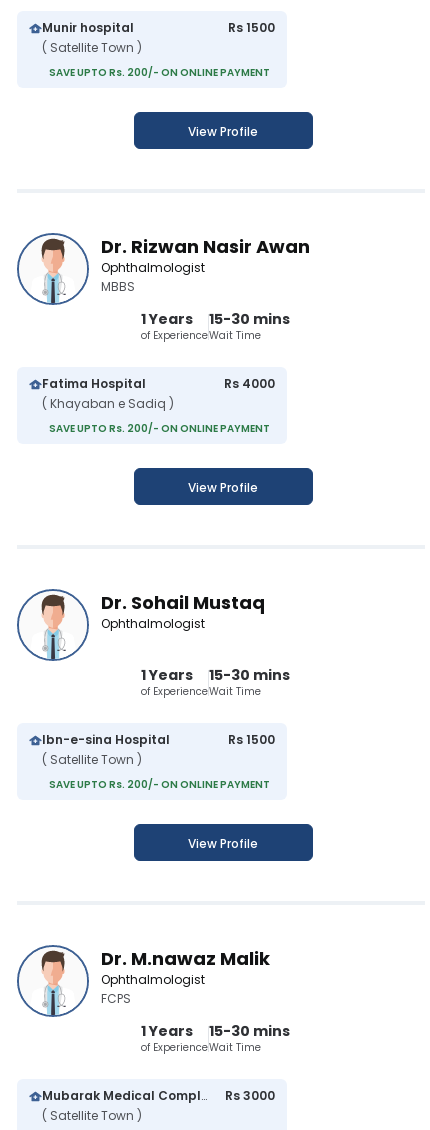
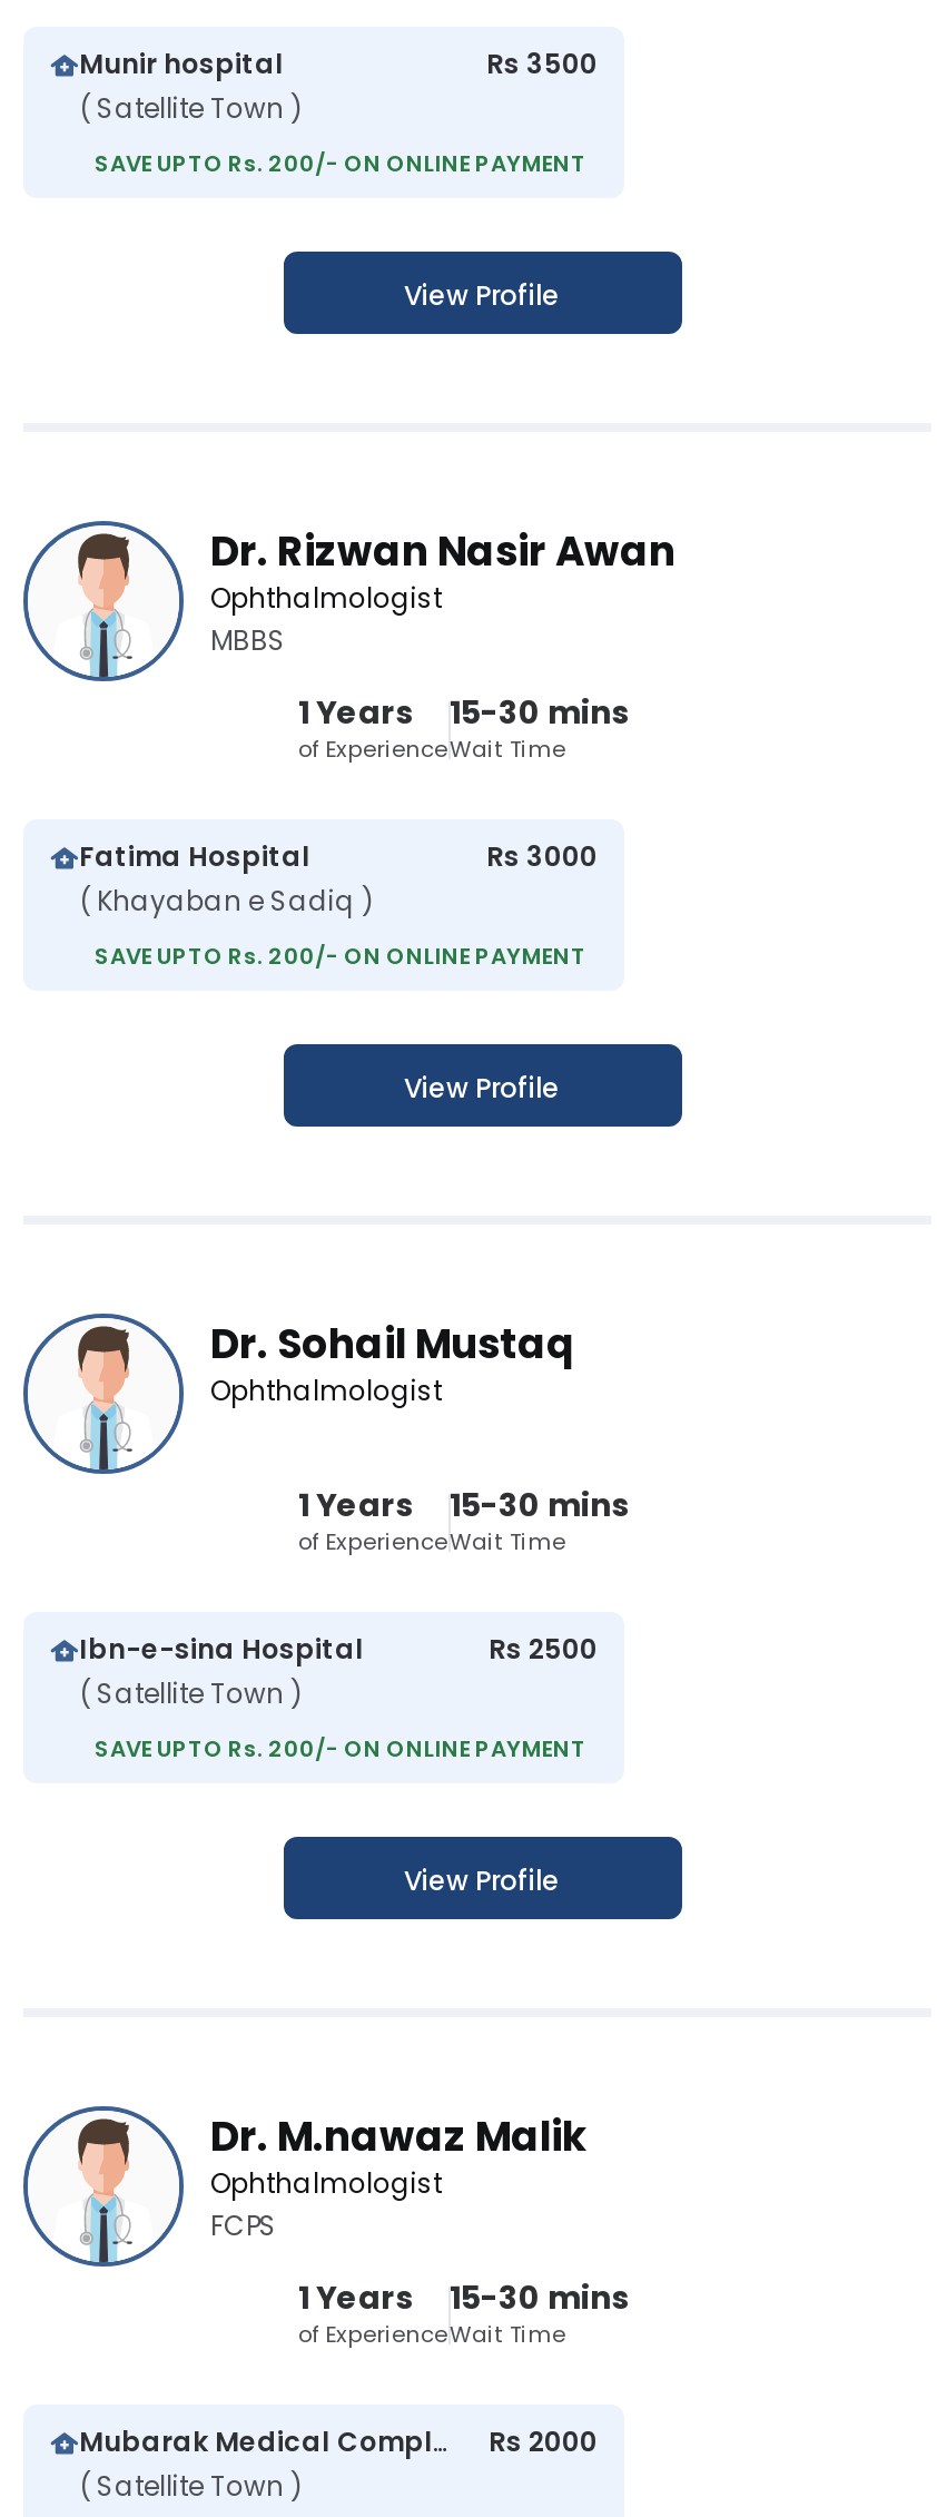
- Rs 1500
+ Rs 3500

- Rs 4000
+ Rs 3000

- Rs 1500
+ Rs 2500

- Rs 3000
+ Rs 2000
